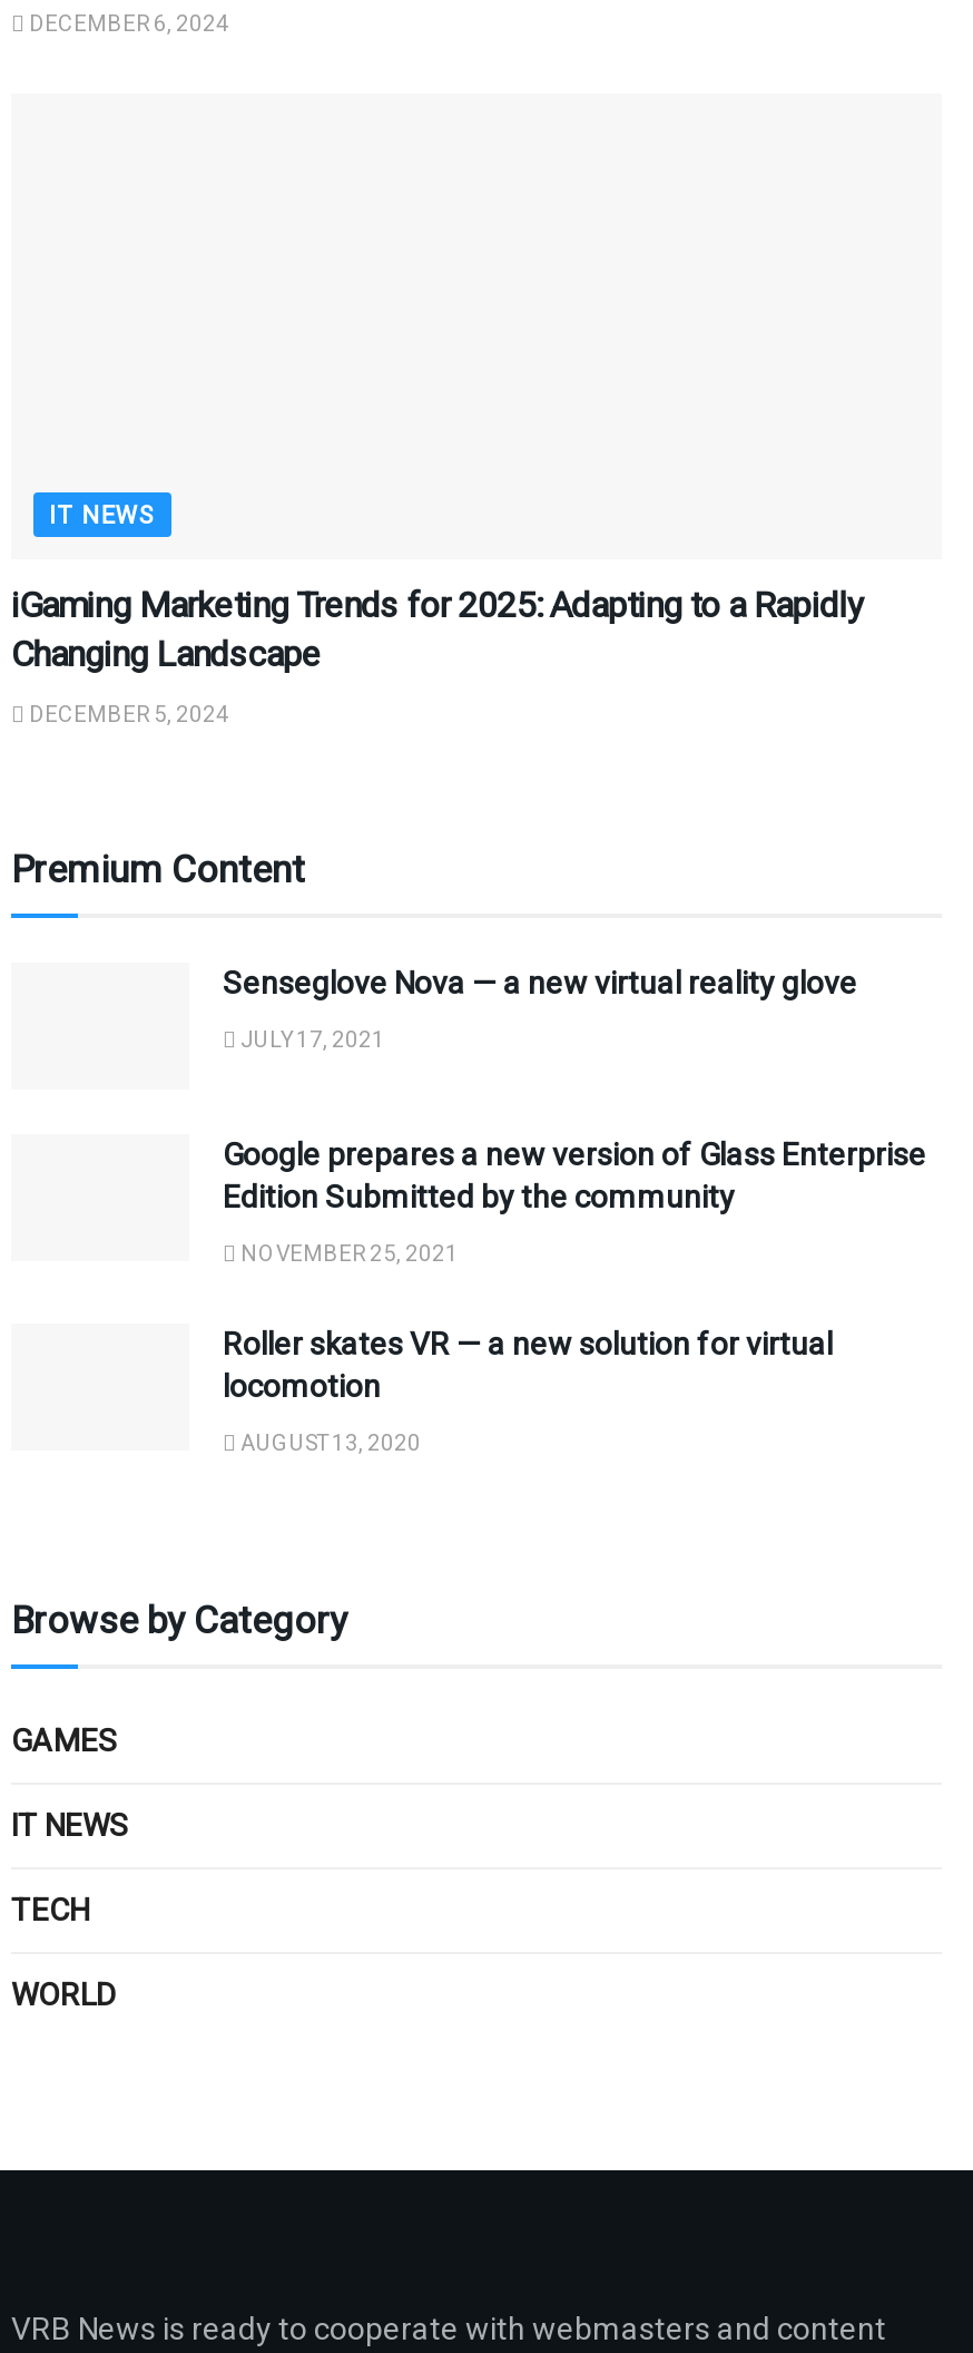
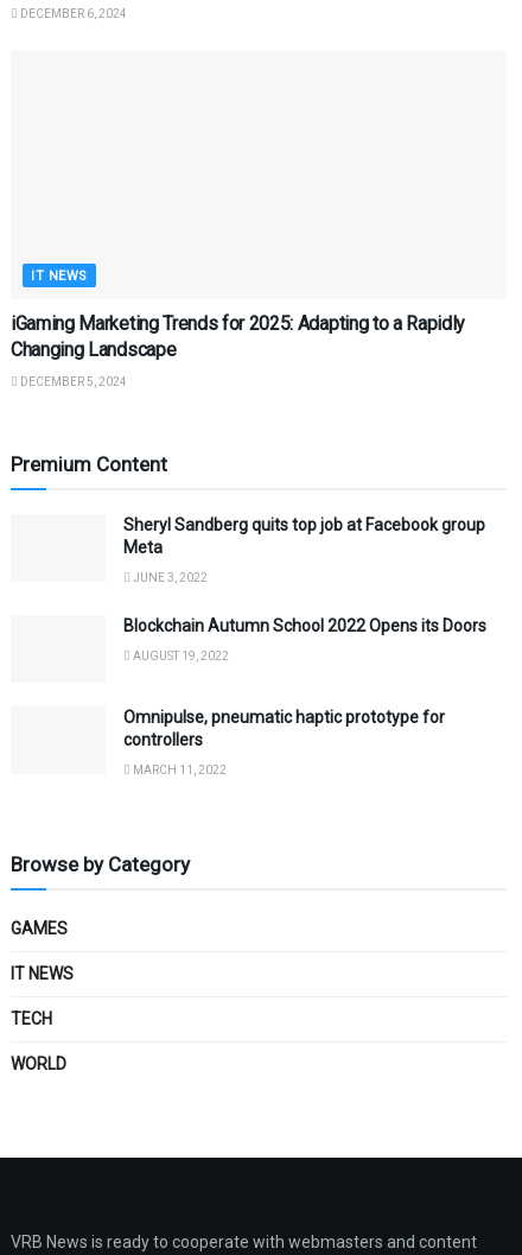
- Senseglove Nova — a new virtual reality glove
+ Sheryl Sandberg quits top job at Facebook group
+ Meta

- JULY 17, 2021
+ JUNE 3, 2022

- Google prepares a new version of Glass Enterprise
- Edition Submitted by the community
+ Blockchain Autumn School 2022 Opens its Doors

- NOVEMBER 25, 2021
+ AUGUST 19, 2022

- Roller skates VR — a new solution for virtual
- locomotion
+ Omnipulse, pneumatic haptic prototype for
+ controllers

- AUGUST 13, 2020
+ MARCH 11, 2022
